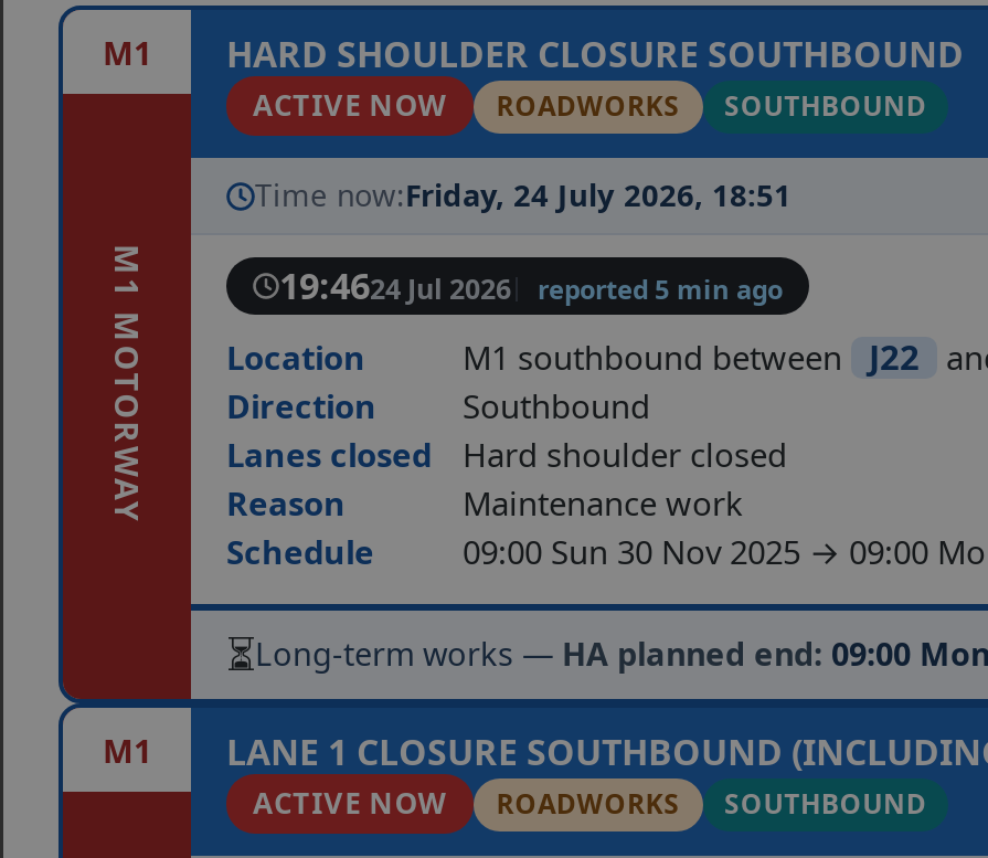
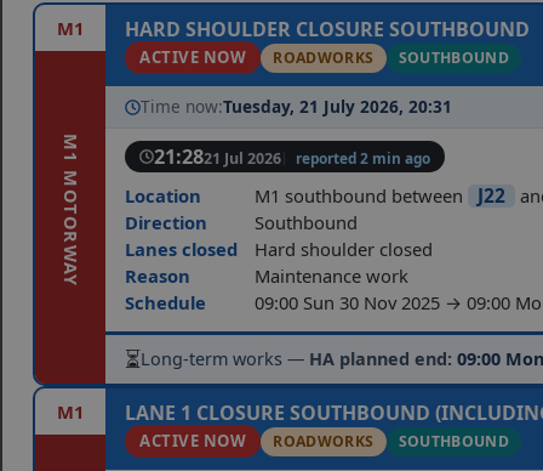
- Time now:Friday, 24 July 2026, 18:51
+ Time now:Tuesday, 21 July 2026, 20:31

- 19:4624 Jul 2026
+ 21:2821 Jul 2026

- reported 5 min ago
+ reported 2 min ago
